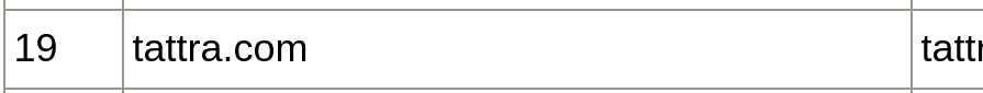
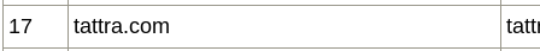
- 19 tattra.com
+ 17 tattra.com
